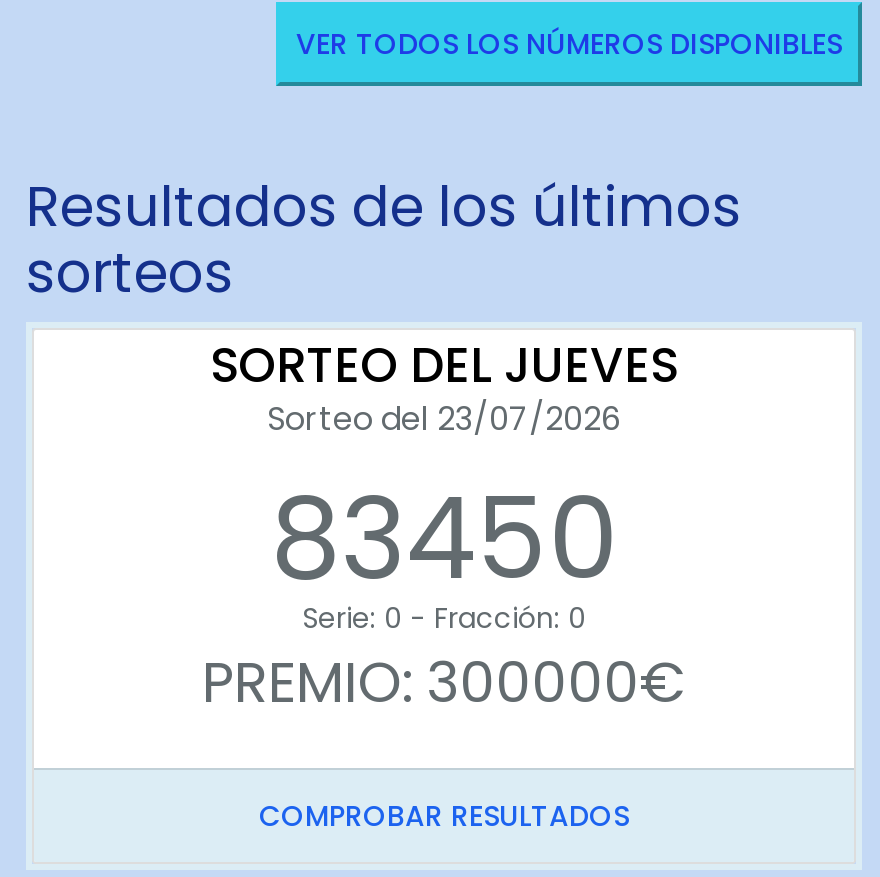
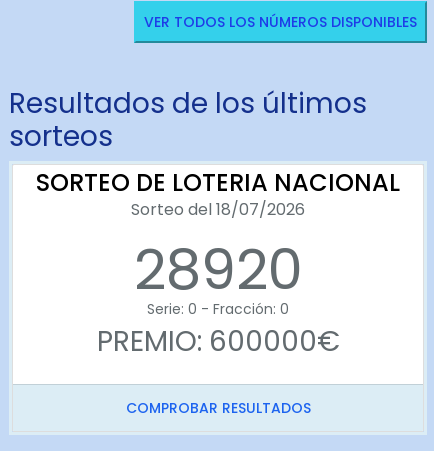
- SORTEO DEL JUEVES
- Sorteo del 23/07/2026
- 83450
+ SORTEO DE LOTERIA NACIONAL
+ Sorteo del 18/07/2026
+ 28920

- PREMIO: 300000€
+ PREMIO: 600000€
